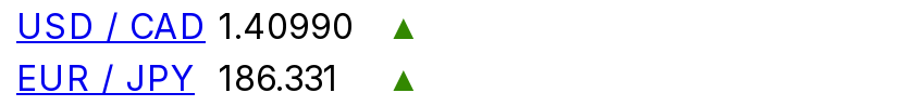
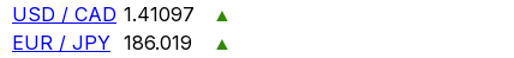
- USD / CAD 1.40990
+ USD / CAD 1.41097

- EUR / JPY 186.331
+ EUR / JPY 186.019
